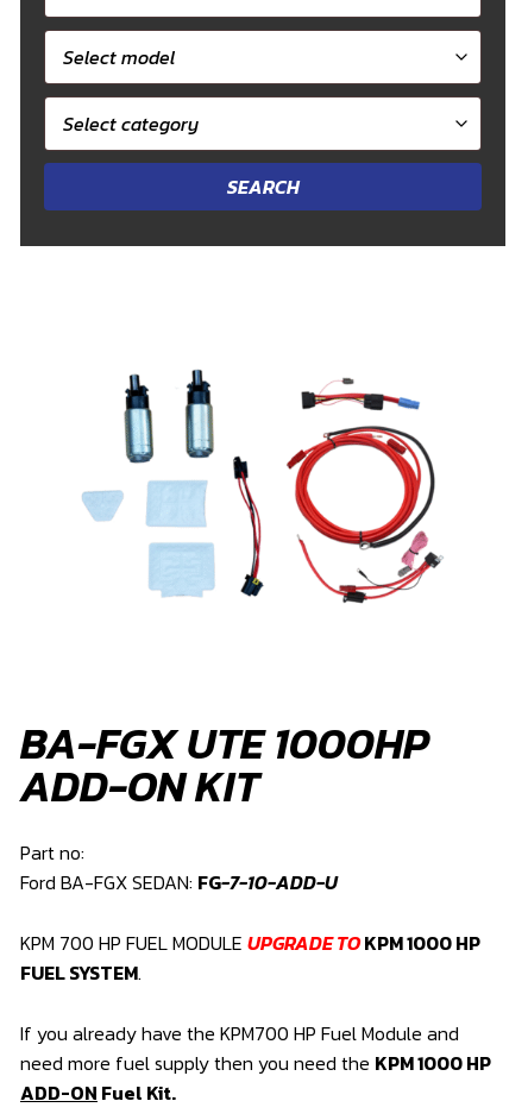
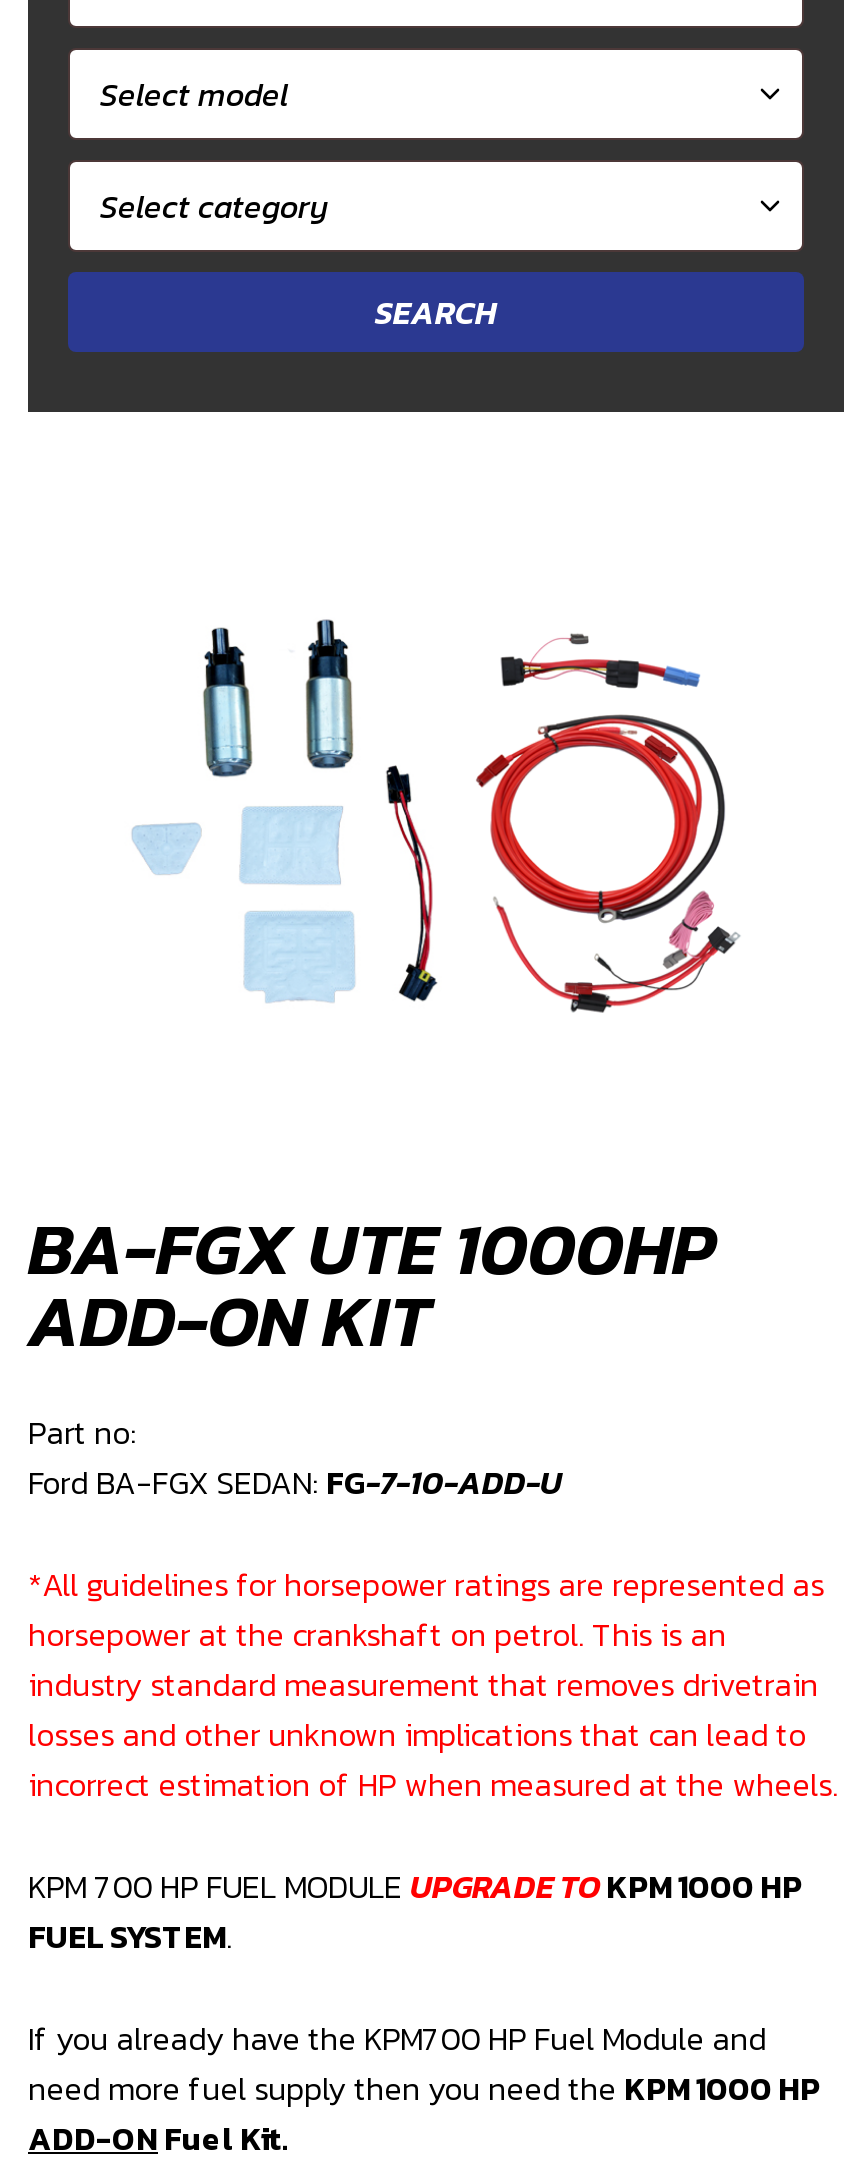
+ *All guidelines for horsepower ratings are represented as
+ horsepower at the crankshaft on petrol. This is an
+ industry standard measurement that removes drivetrain
+ losses and other unknown implications that can lead to
+ incorrect estimation of HP when measured at the wheels.
